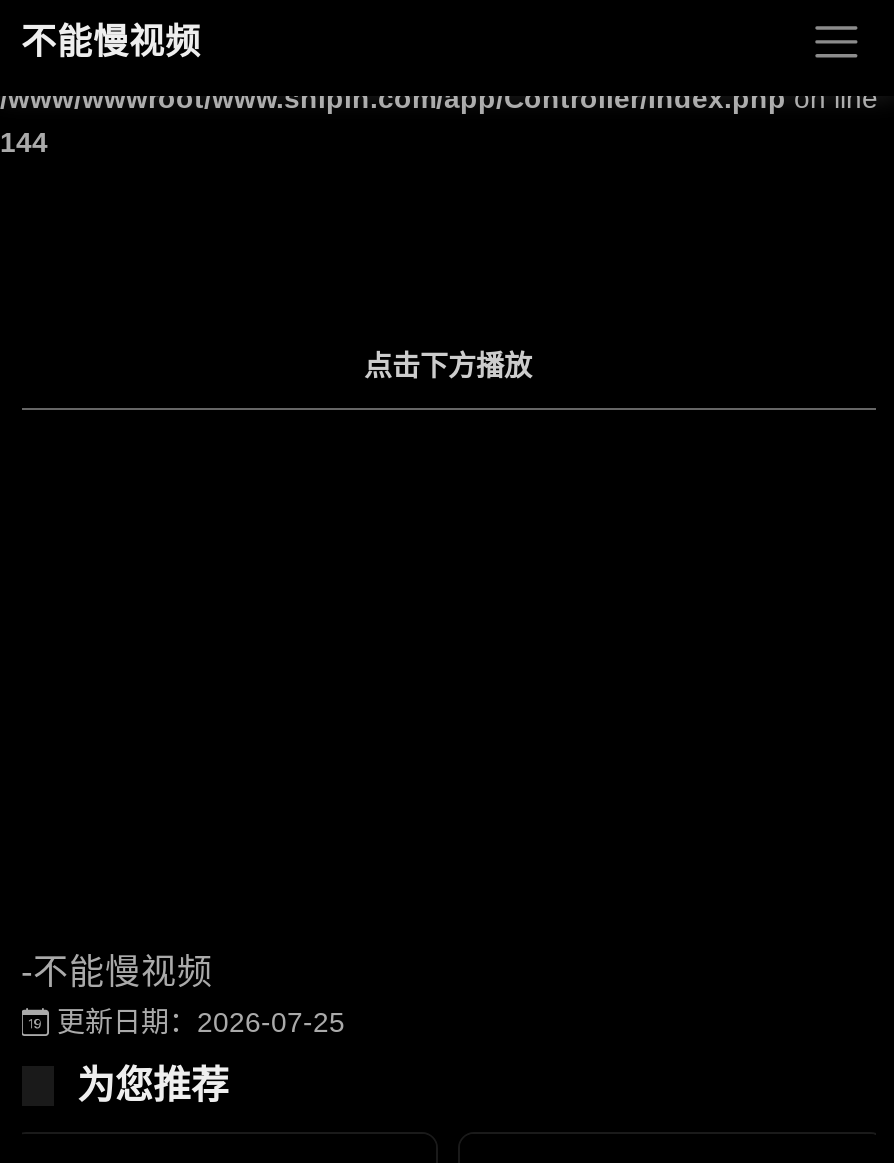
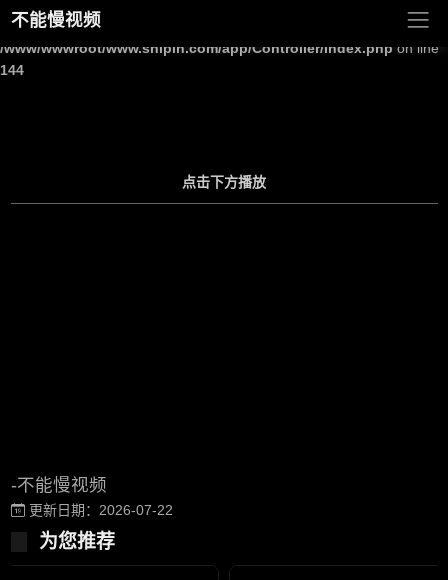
- 更新日期：2026-07-25
+ 更新日期：2026-07-22
